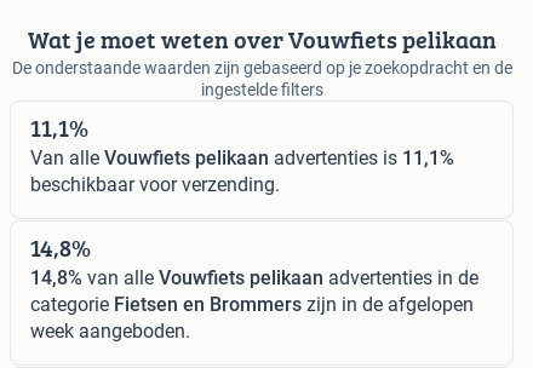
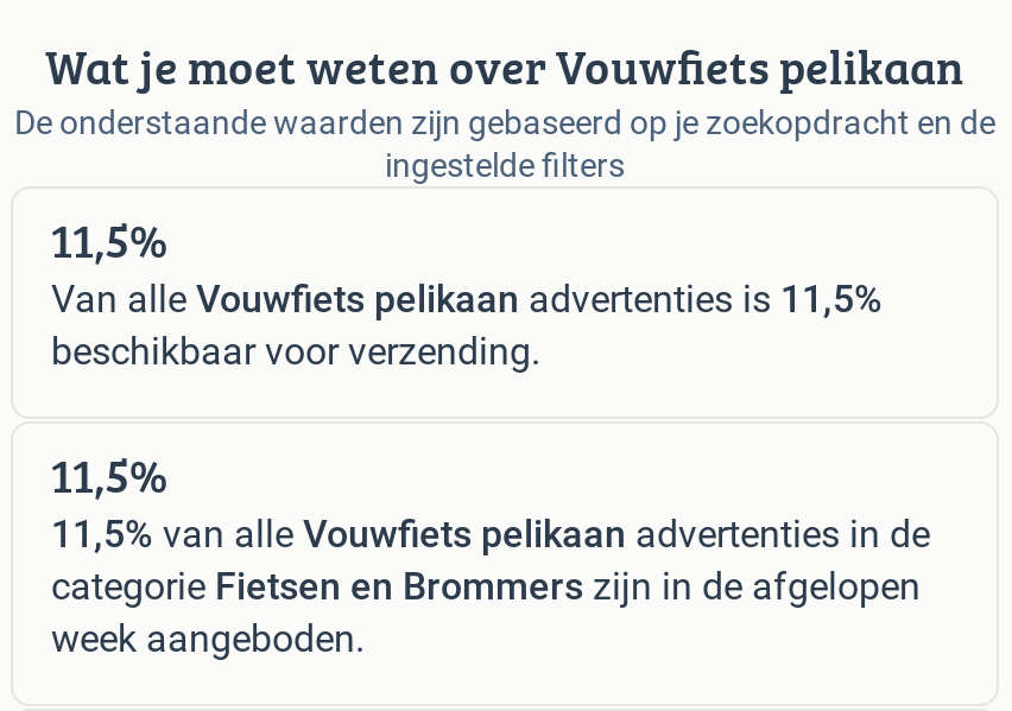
- 11,1%
+ 11,5%

- Van alle Vouwfiets pelikaan advertenties is 11,1%
+ Van alle Vouwfiets pelikaan advertenties is 11,5%

- 14,8%
+ 11,5%

- 14,8% van alle Vouwfiets pelikaan advertenties in de
+ 11,5% van alle Vouwfiets pelikaan advertenties in de
